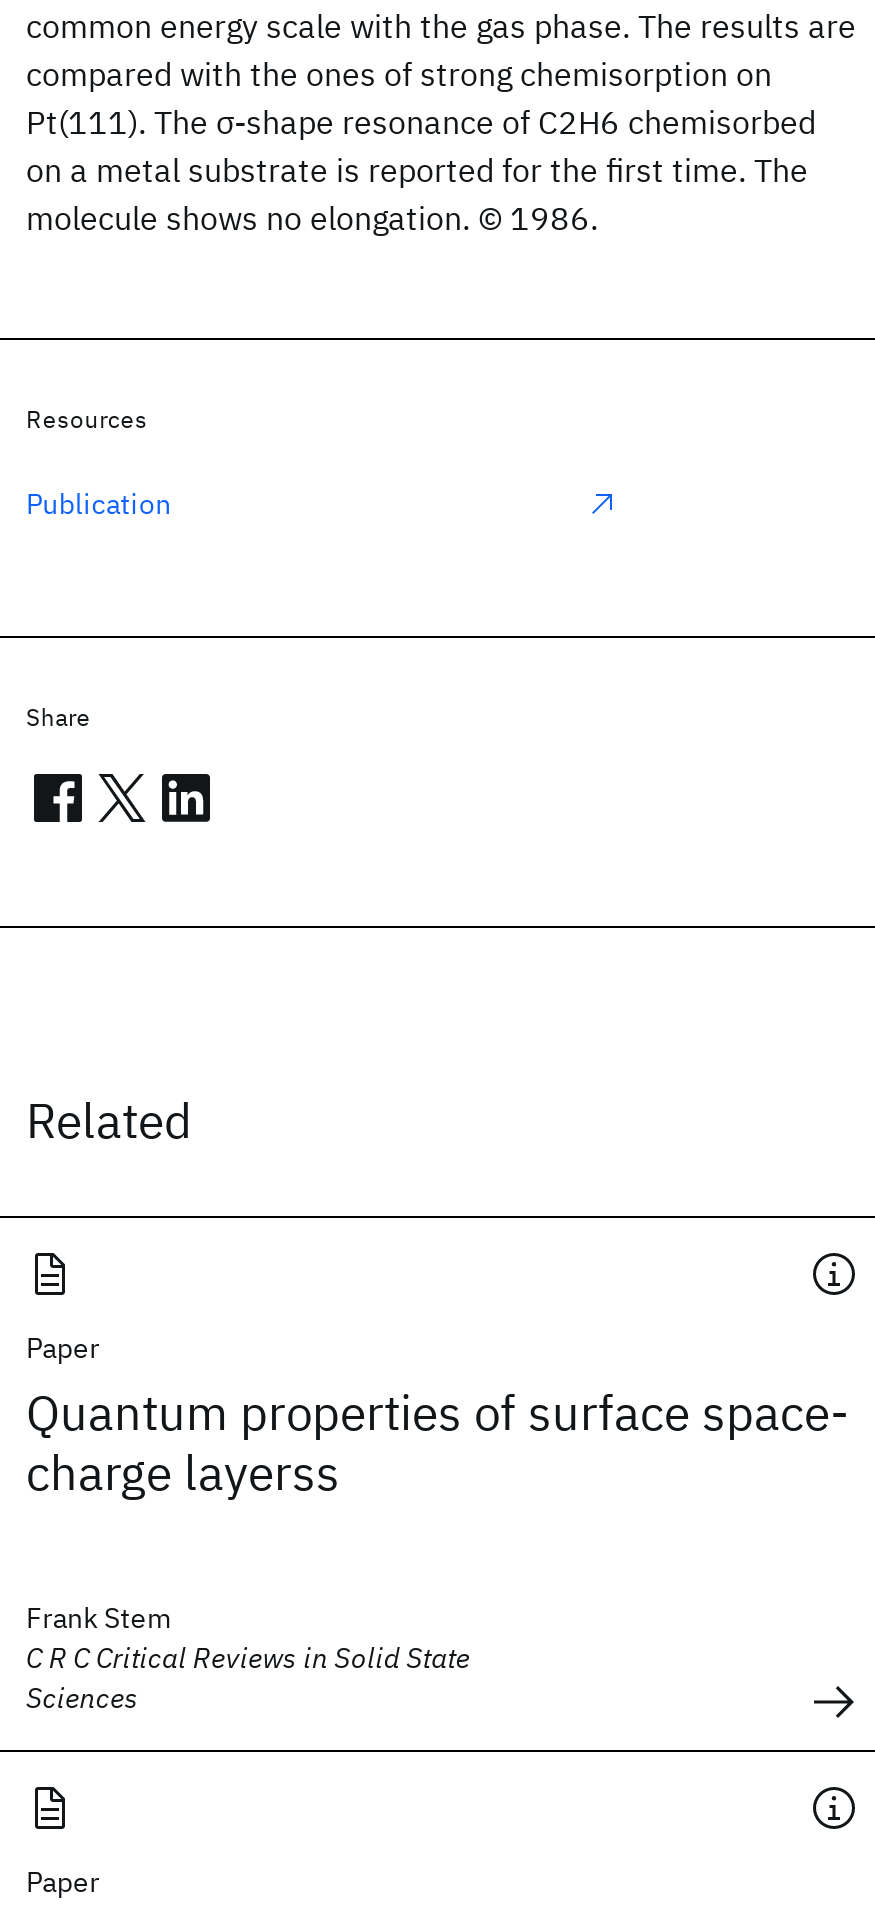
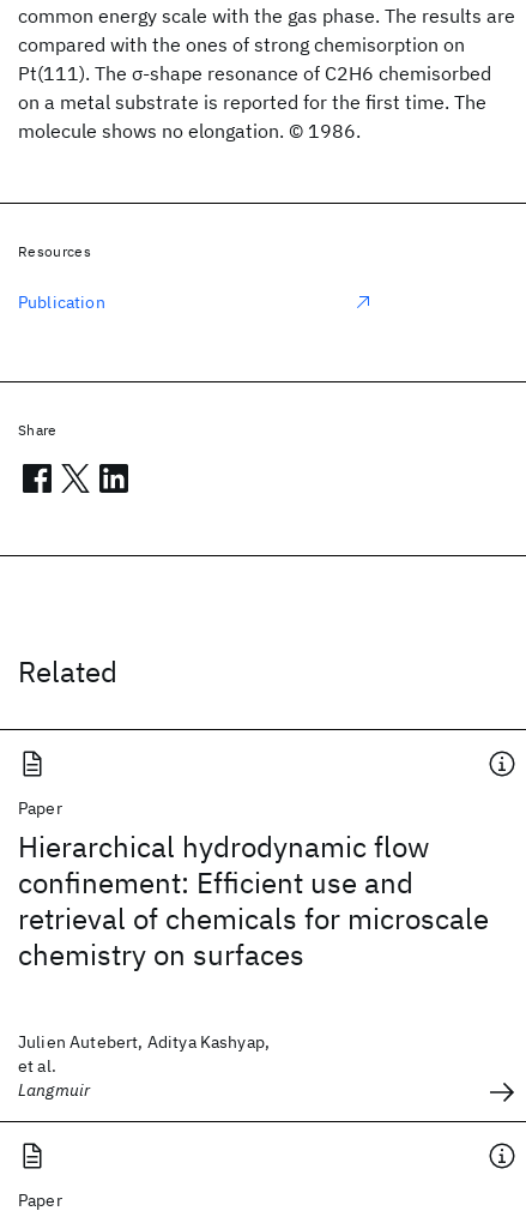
- Quantum properties of surface space-
- charge layerss
+ Hierarchical hydrodynamic flow
+ confinement: Efficient use and
+ retrieval of chemicals for microscale
+ chemistry on surfaces

- Frank Stem
- C R C Critical Reviews in Solid State
- Sciences
+ Julien Autebert, Aditya Kashyap,
+ et al.
+ Langmuir
